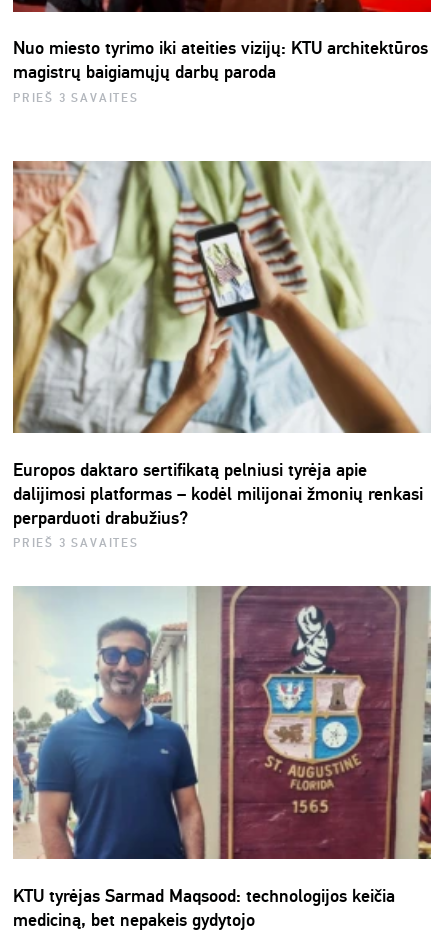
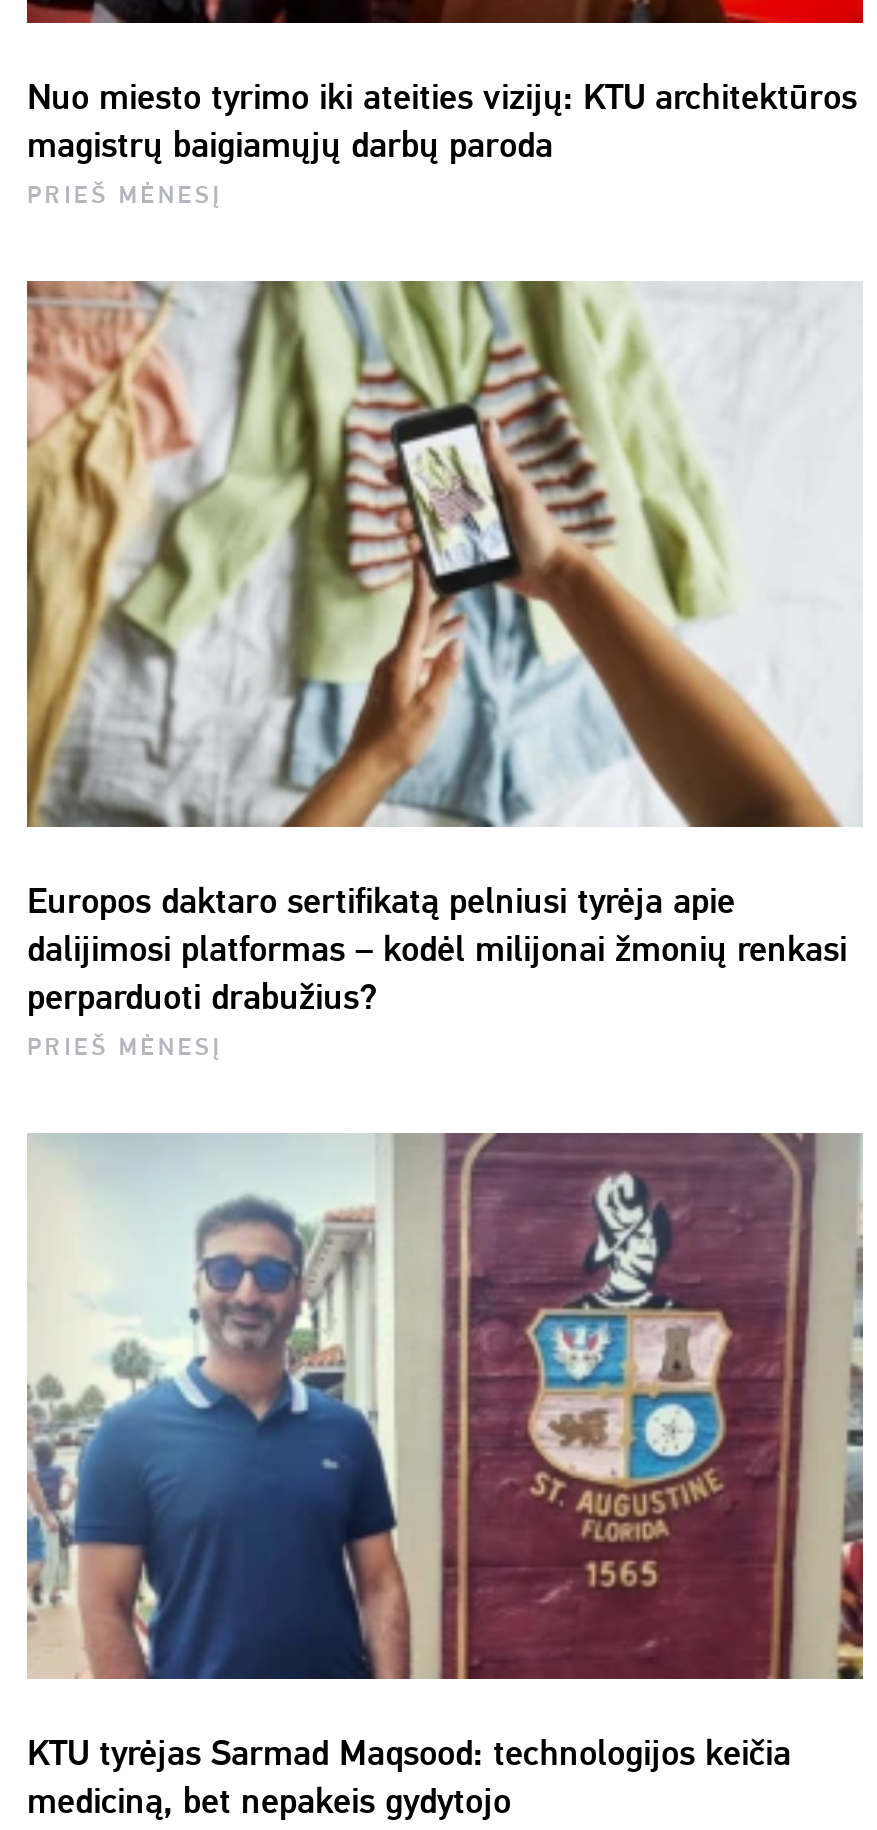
- PRIEŠ 3 SAVAITES
+ PRIEŠ MĖNESĮ

- PRIEŠ 3 SAVAITES
+ PRIEŠ MĖNESĮ
